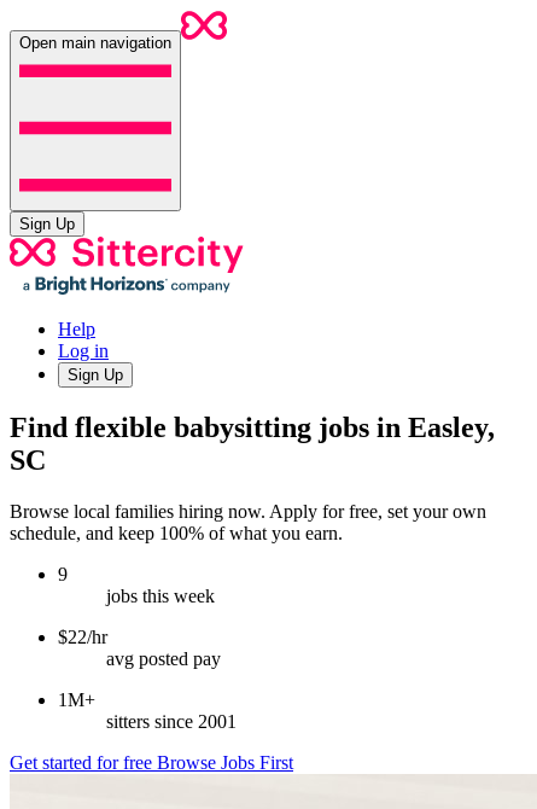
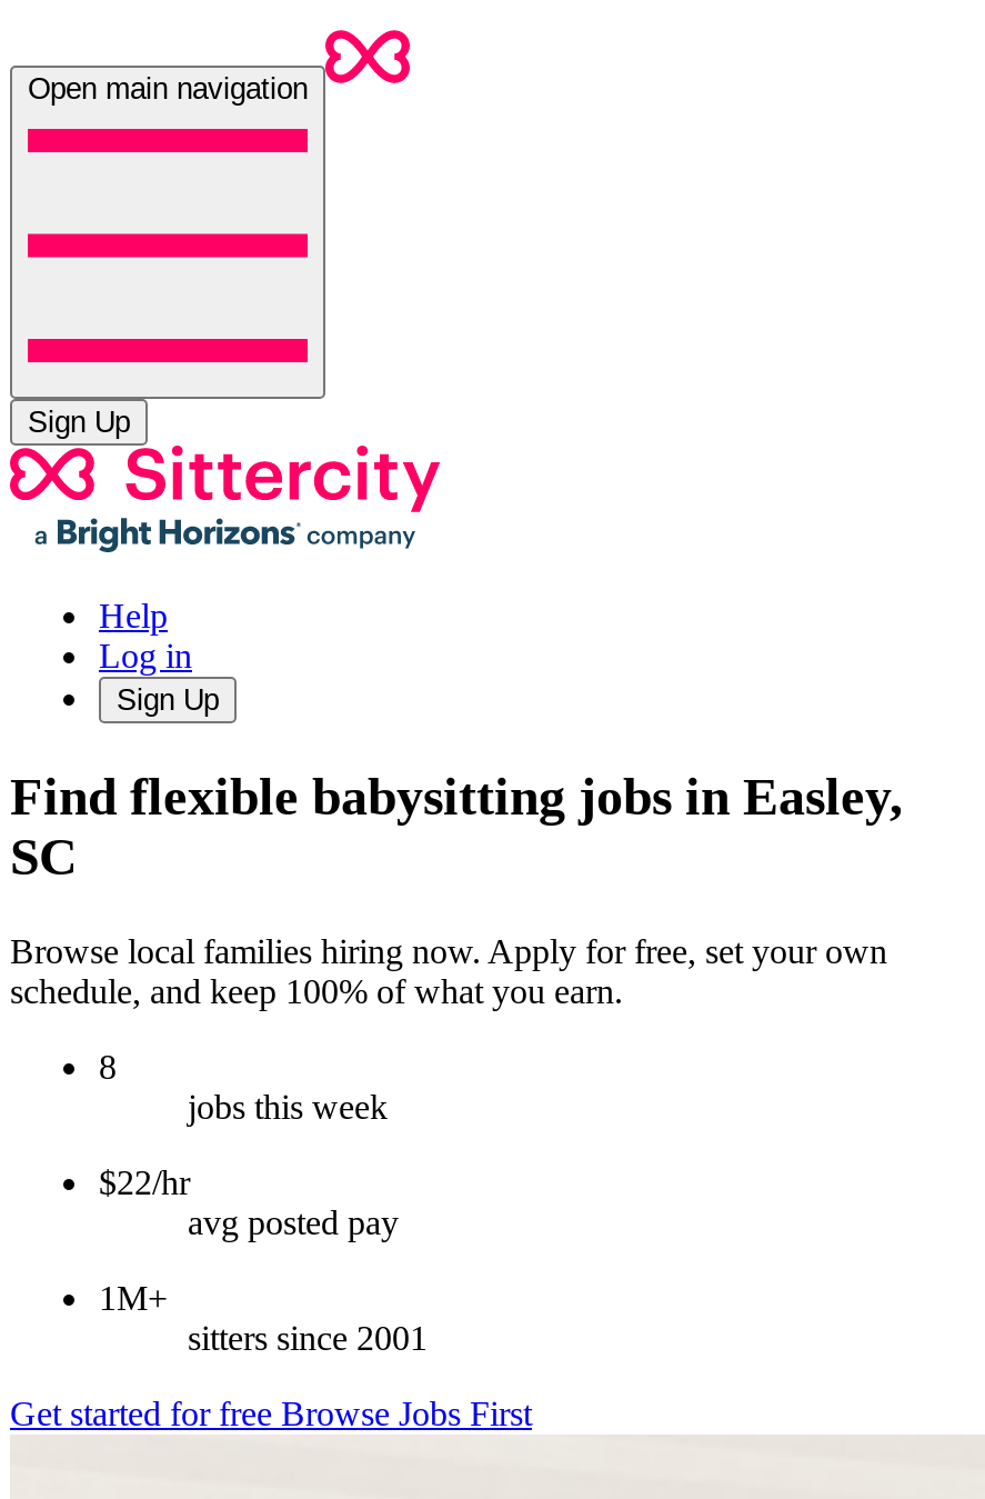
- 9
+ 8
